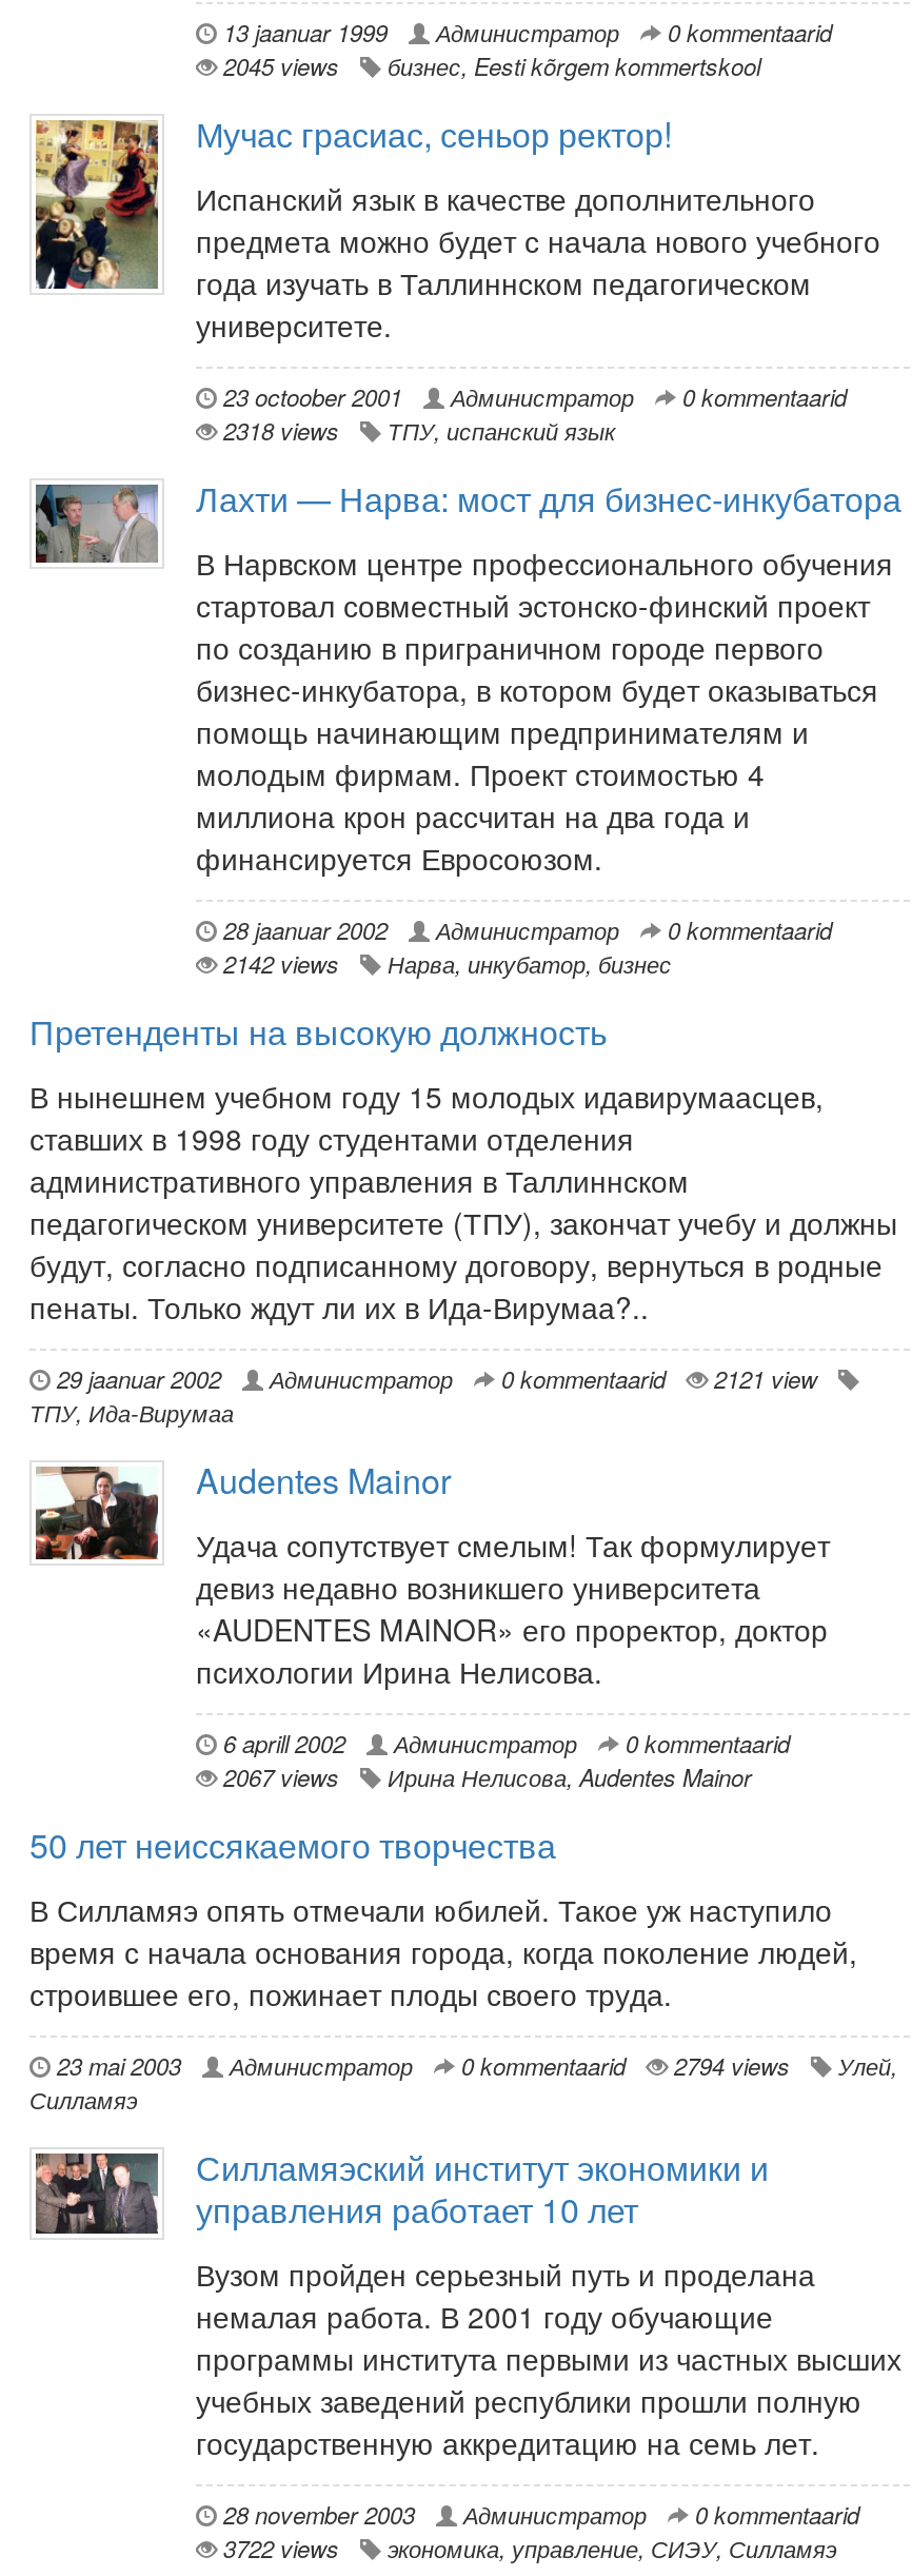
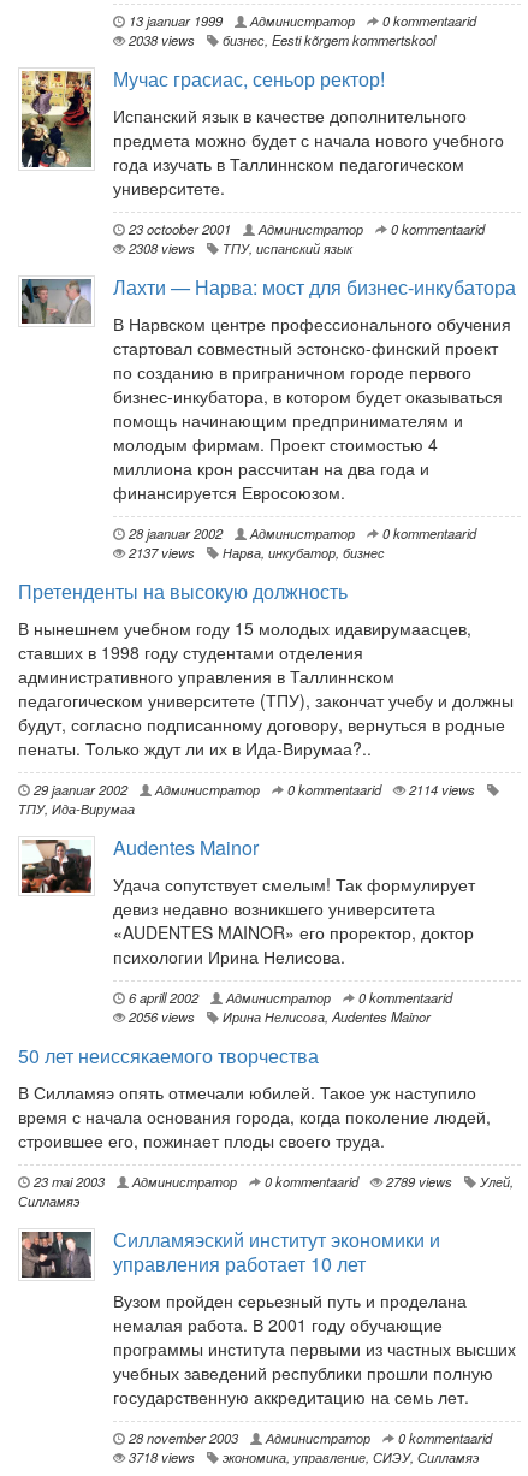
- 2045 views
+ 2038 views

- 2318 views ТПУ, испанский язык
+ 2308 views ТПУ, испанский язык

- 2142 views Нарва, инкубатор, бизнес
+ 2137 views Нарва, инкубатор, бизнес

- 29 jaanuar 2002 Администратор 0 kommentaarid 2121 view
+ 29 jaanuar 2002 Администратор 0 kommentaarid 2114 views

- 2067 views
+ 2056 views

- 23 mai 2003 Администратор 0 kommentaarid 2794 views Улей,
+ 23 mai 2003 Администратор 0 kommentaarid 2789 views Улей,

- 3722 views экономика, управление, СИЭУ, Силламяэ
+ 3718 views экономика, управление, СИЭУ, Силламяэ
